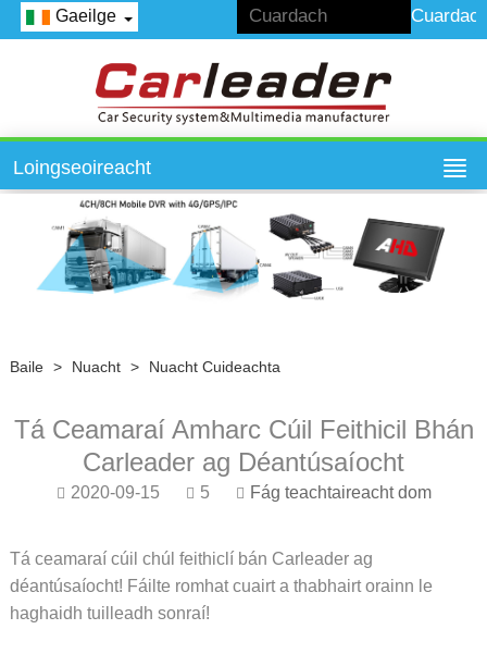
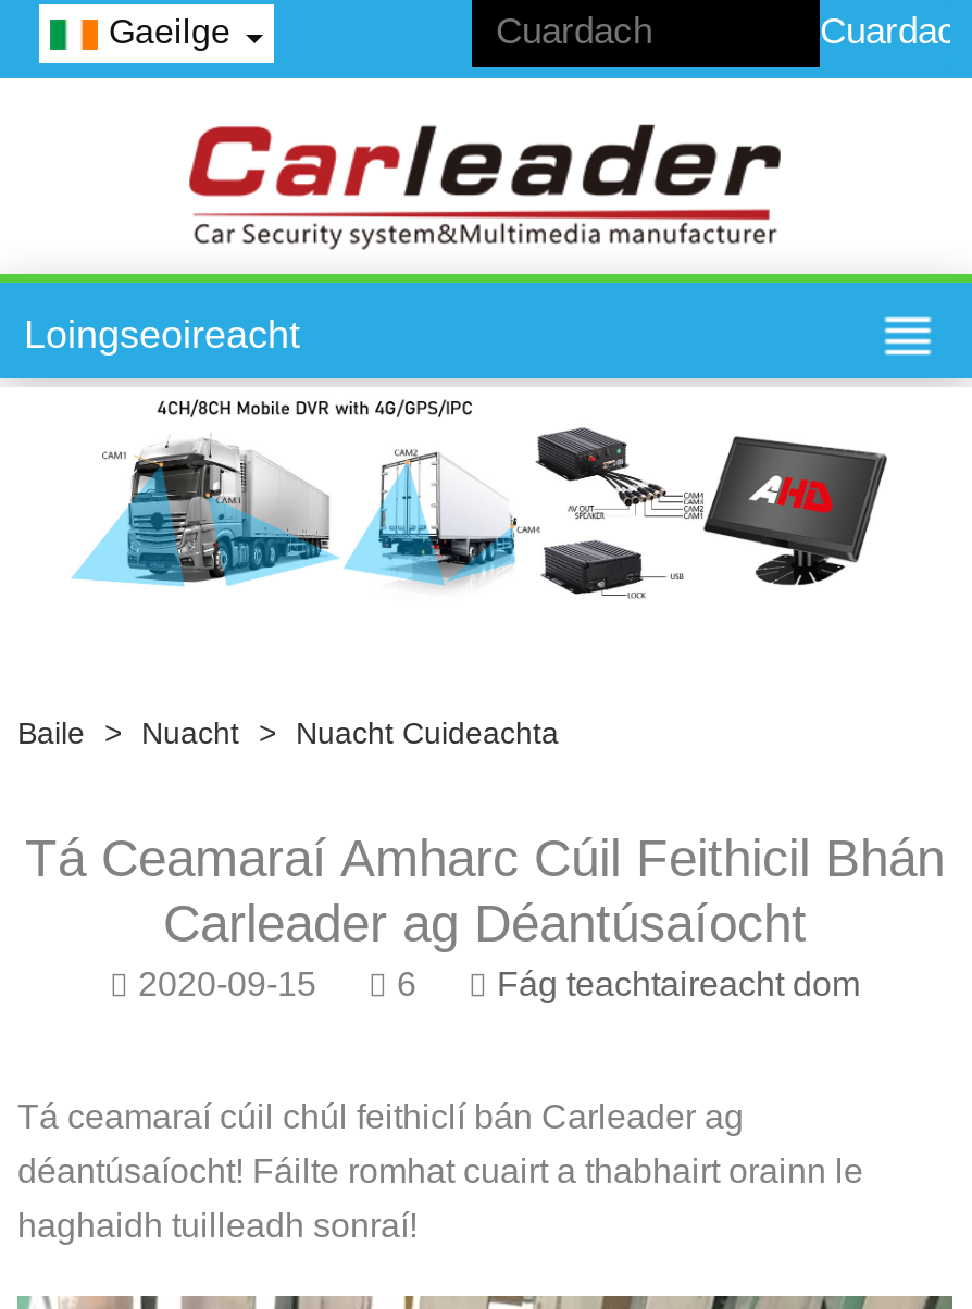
- 2020-09-15 5
+ 2020-09-15 6
